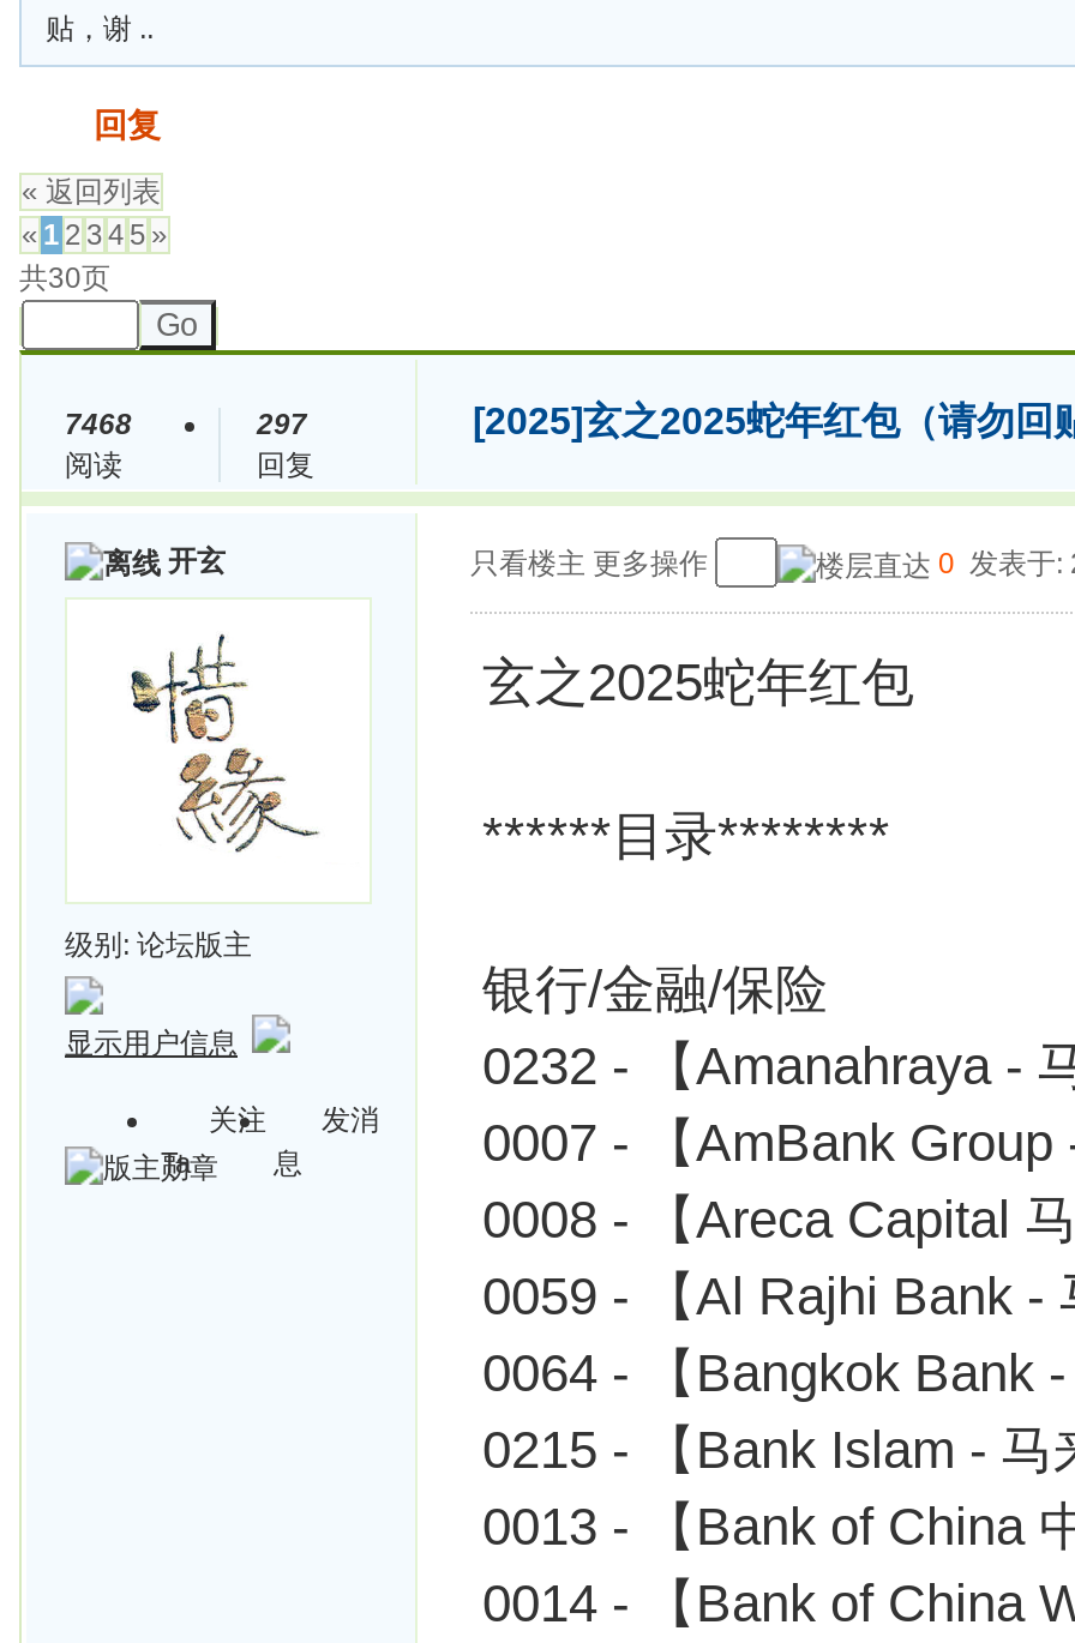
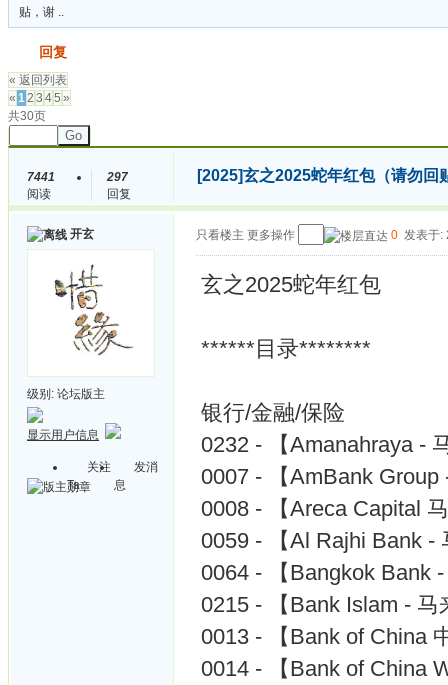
- 7468
+ 7441
